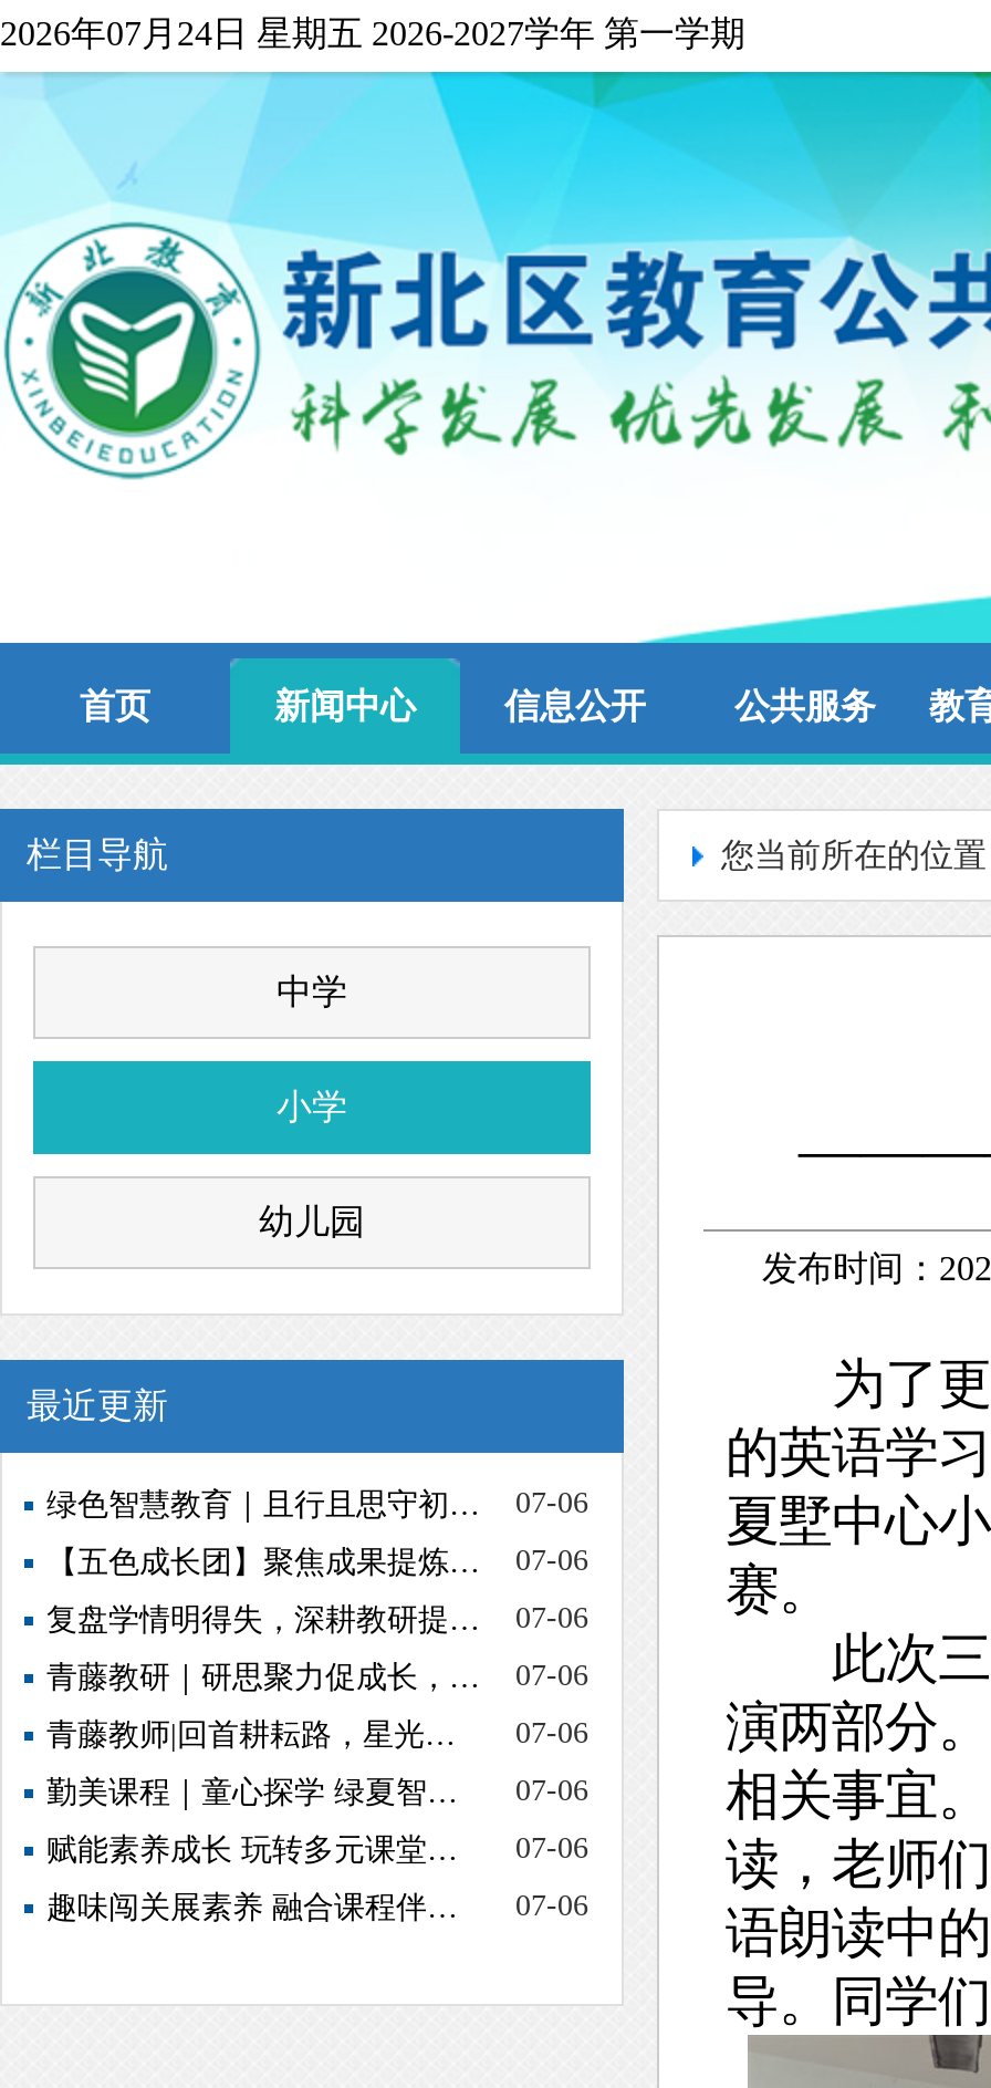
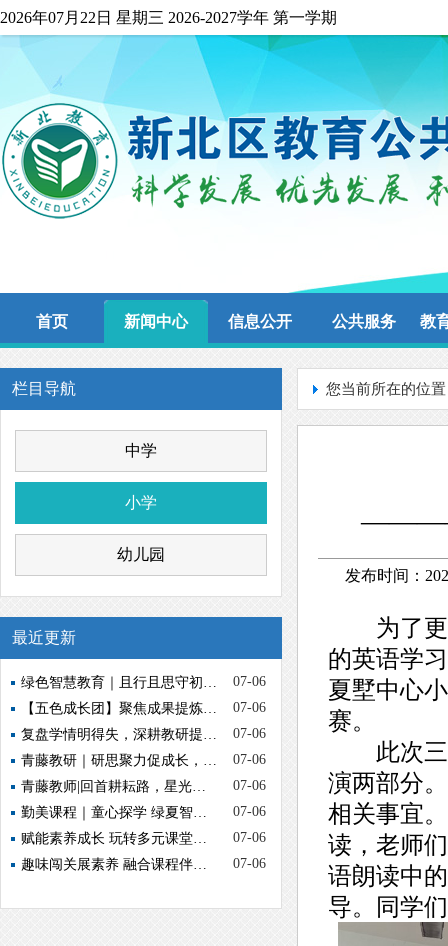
- 2026年07月24日 星期五 2026-2027学年 第一学期
+ 2026年07月22日 星期三 2026-2027学年 第一学期
